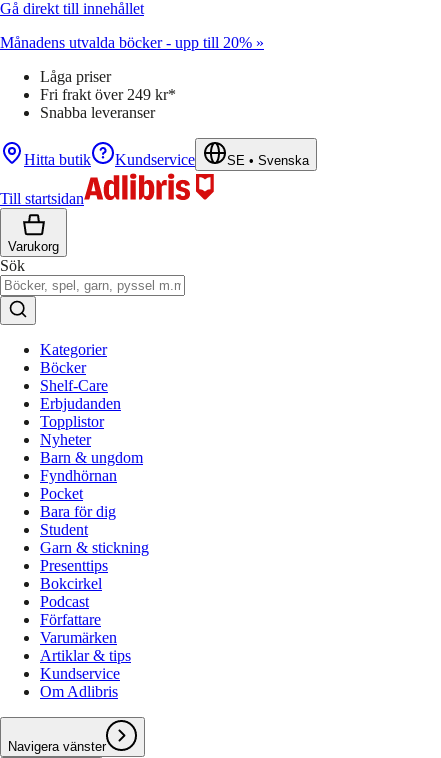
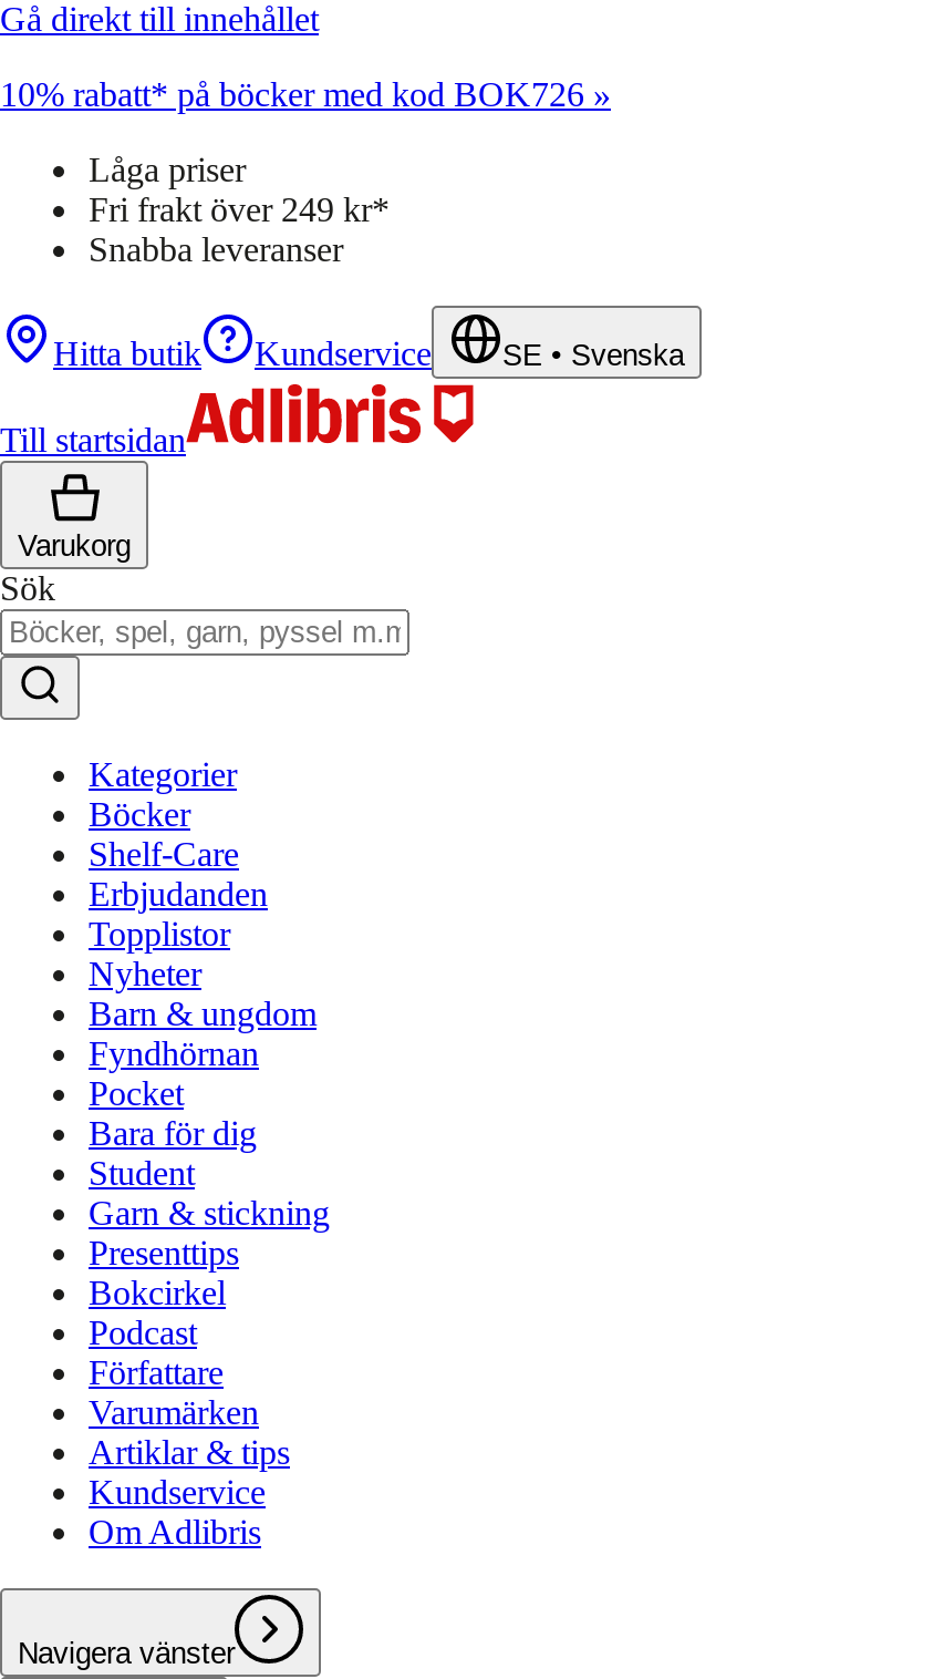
- Månadens utvalda böcker - upp till 20% »
+ 10% rabatt* på böcker med kod BOK726 »
